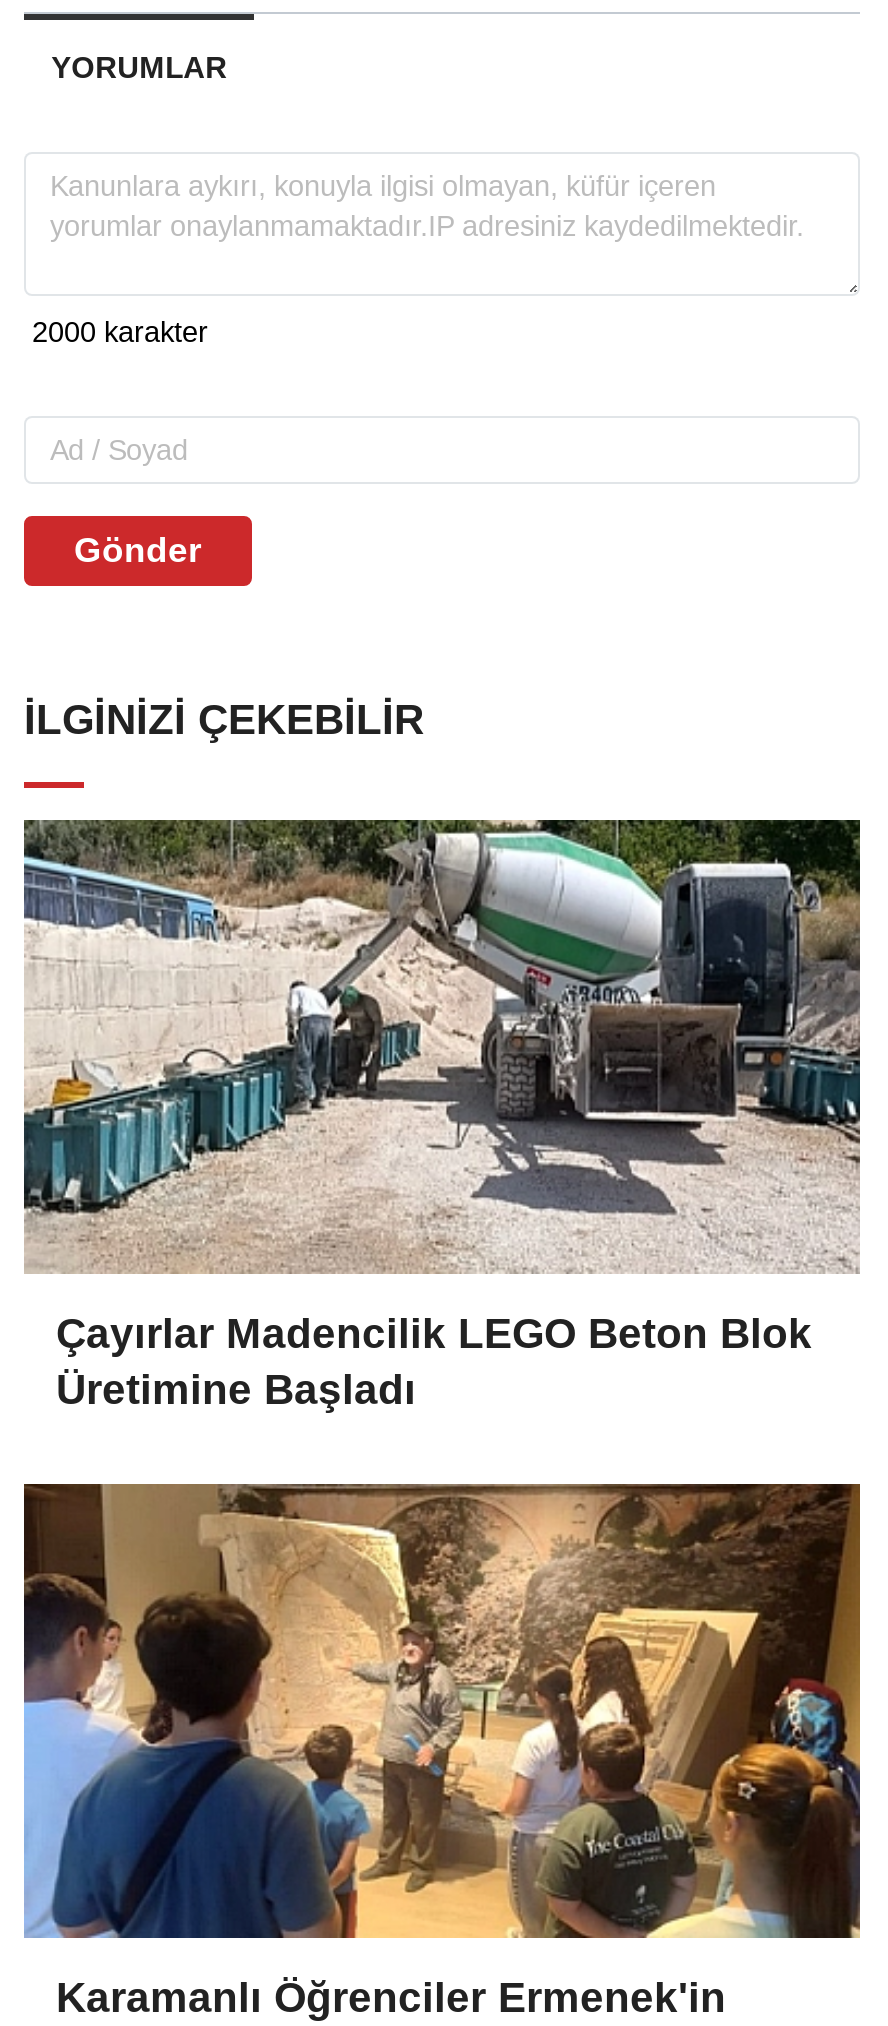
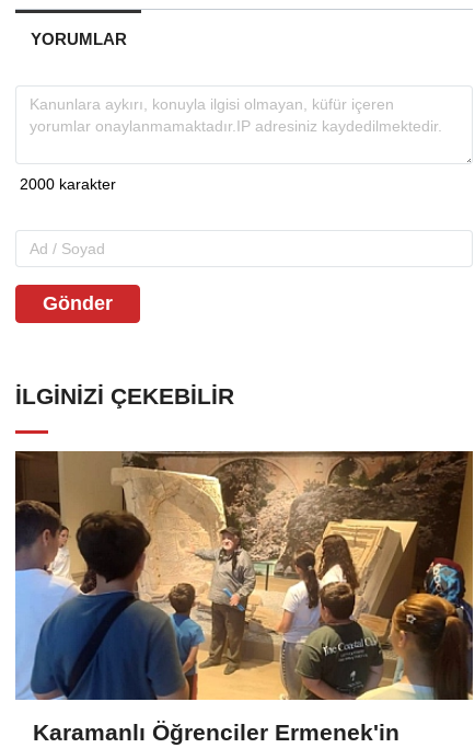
- [image]
- Çayırlar Madencilik LEGO Beton Blok
- Üretimine Başladı
